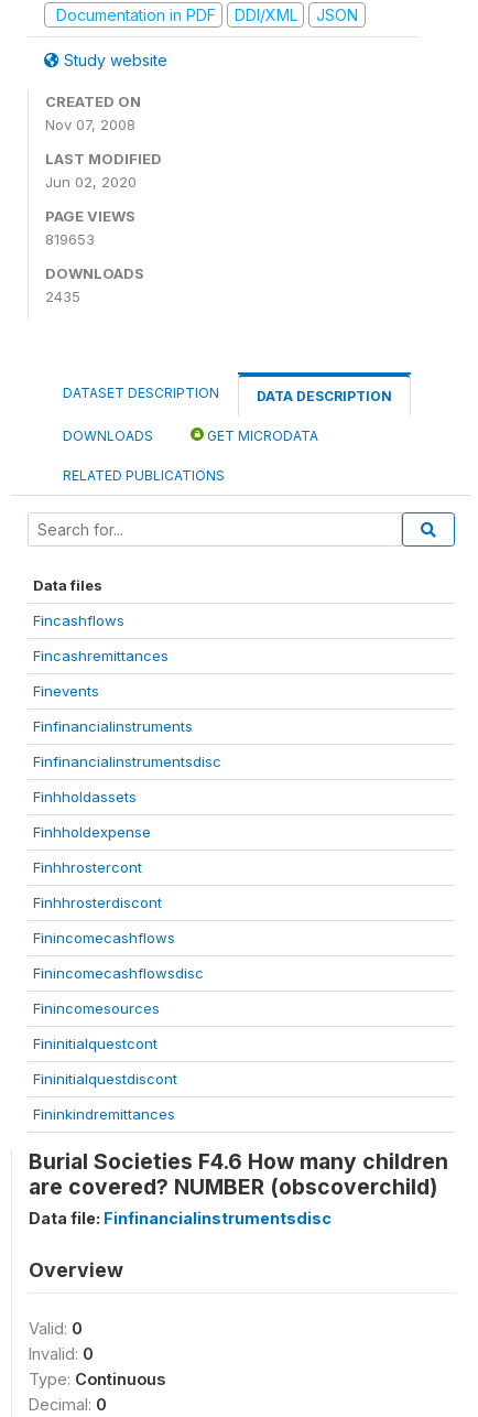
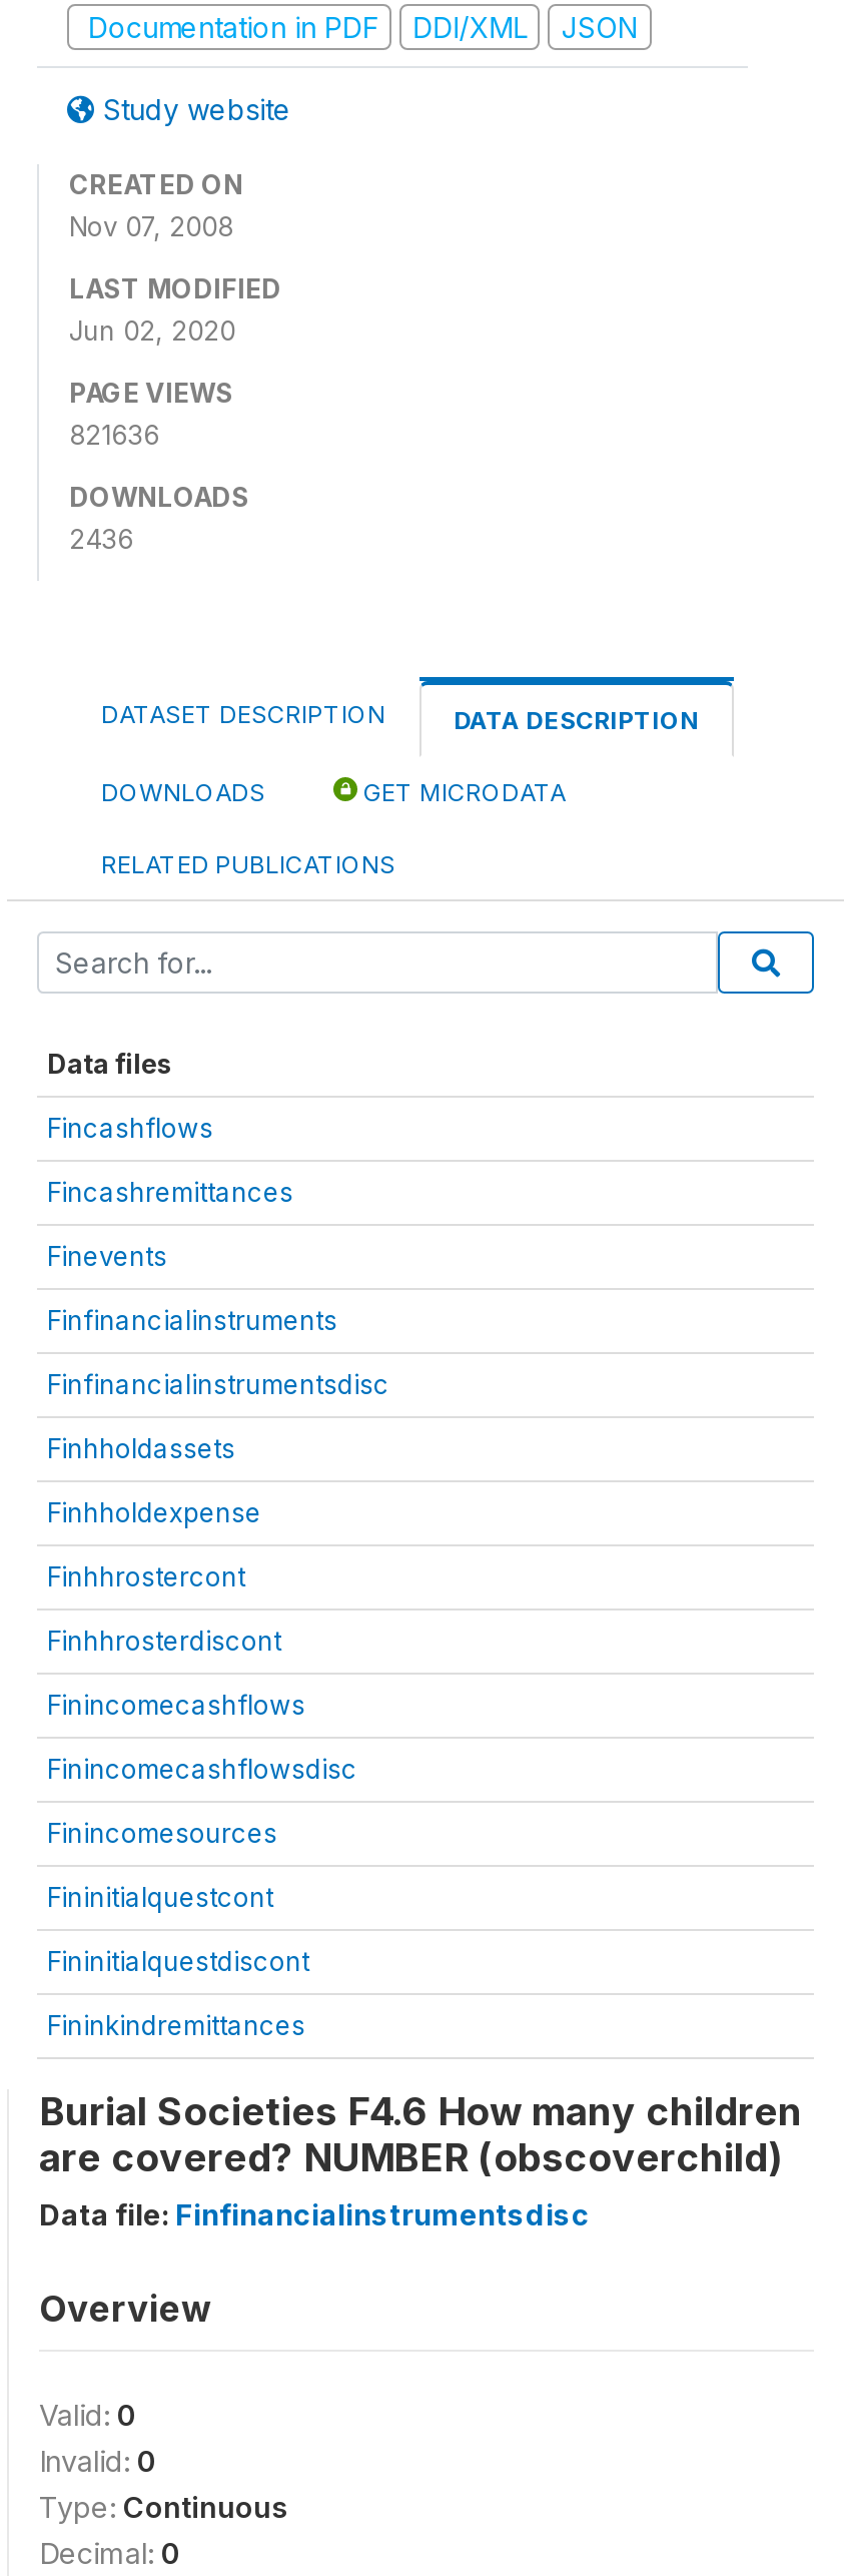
- 819653
+ 821636

- 2435
+ 2436
